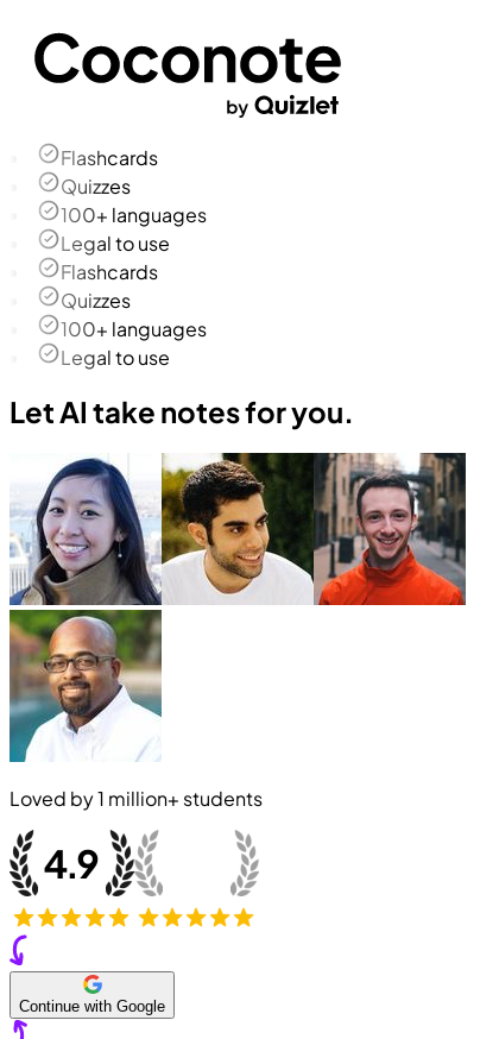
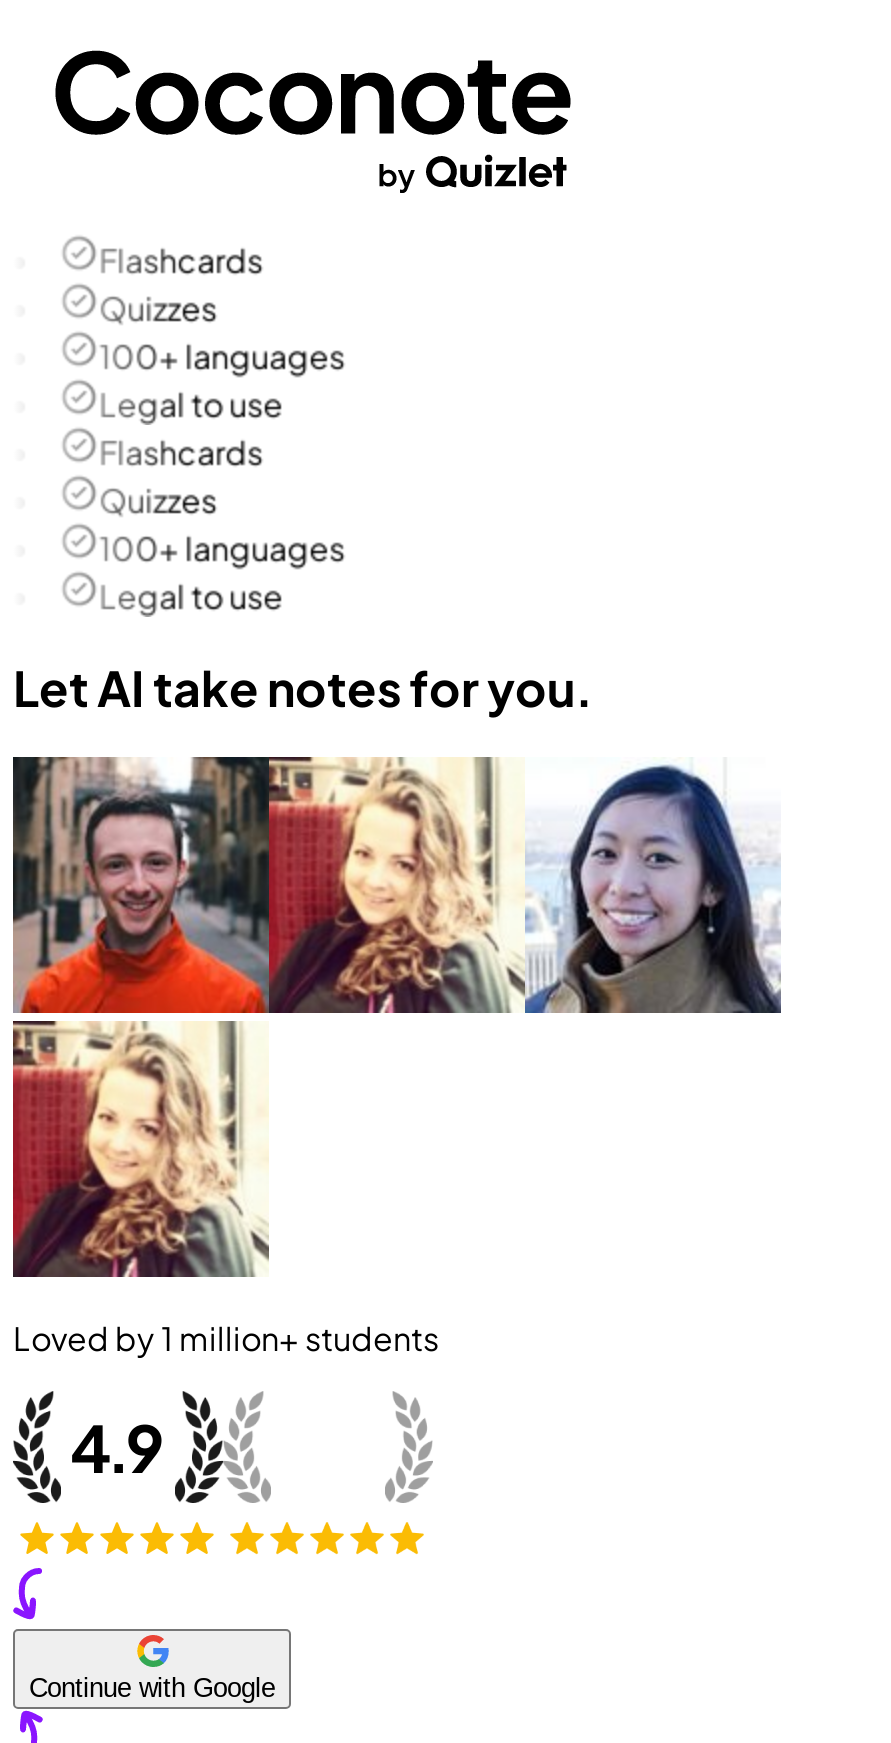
- [image]
+ [image]
